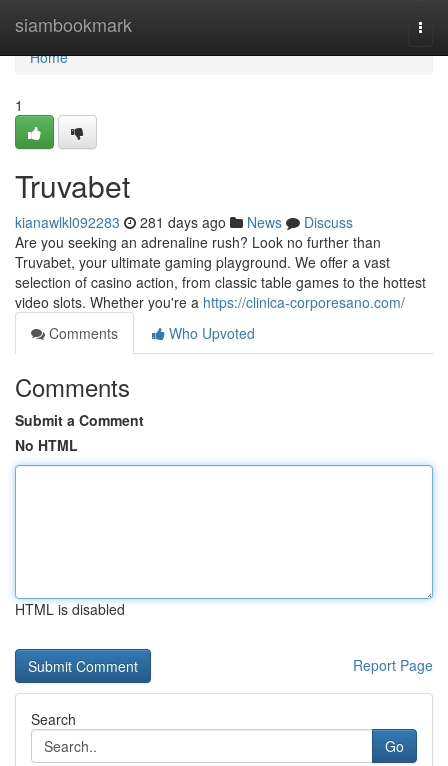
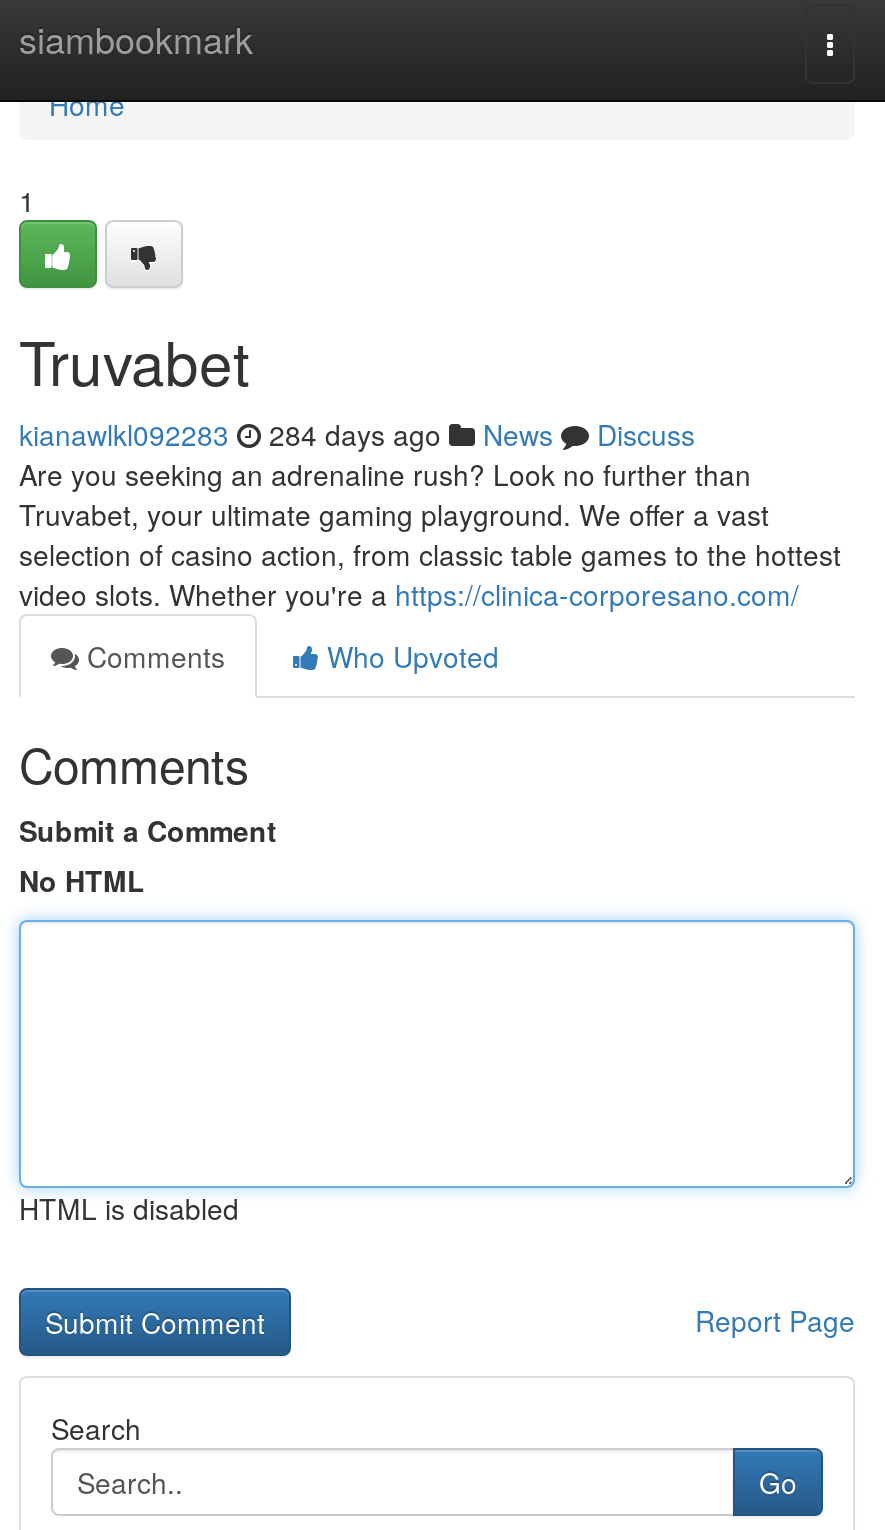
- kianawlkl092283 281 days ago News Discuss
+ kianawlkl092283 284 days ago News Discuss
